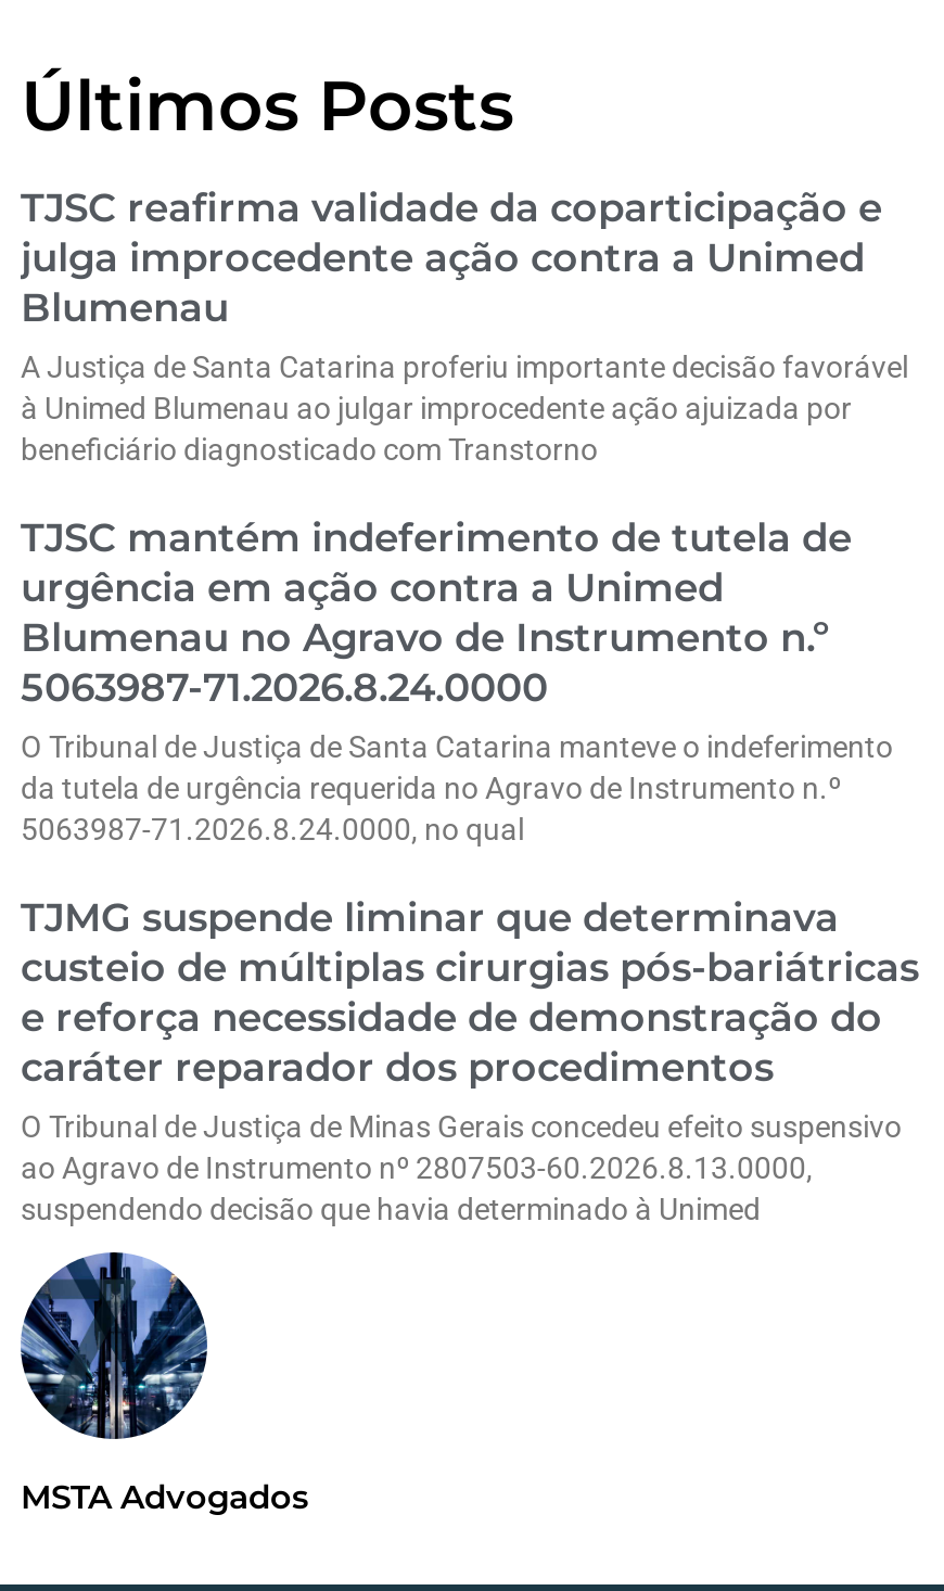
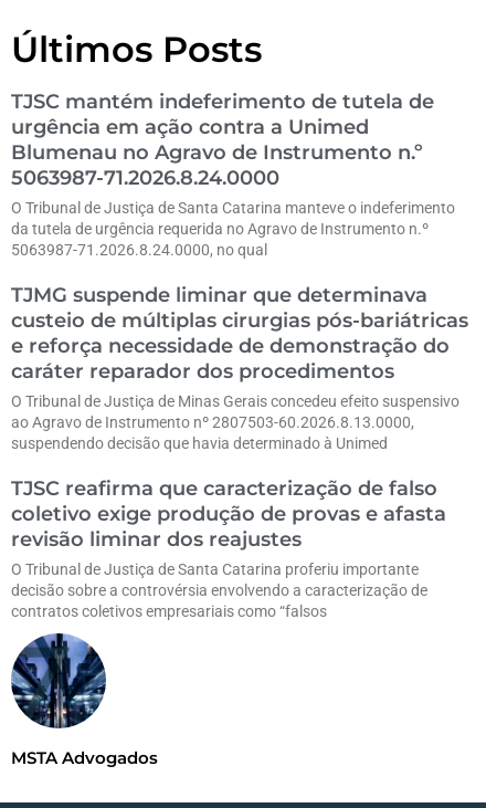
- TJSC reafirma validade da coparticipação e
- julga improcedente ação contra a Unimed
- Blumenau
- A Justiça de Santa Catarina proferiu importante decisão favorável
- à Unimed Blumenau ao julgar improcedente ação ajuizada por
- beneficiário diagnosticado com Transtorno

moved up: TJSC mantém indeferimento de tutela de | urgência em ação contra a Unimed | Blumenau no Agravo de Instrumento n.º | ... | ao Agravo de Instrumento nº 2807503-60.2026.8.13.0000, | suspendendo decisão que havia determinado à Unimed

+ TJSC reafirma que caracterização de falso
+ coletivo exige produção de provas e afasta
+ revisão liminar dos reajustes
+ O Tribunal de Justiça de Santa Catarina proferiu importante
+ decisão sobre a controvérsia envolvendo a caracterização de
+ contratos coletivos empresariais como “falsos
